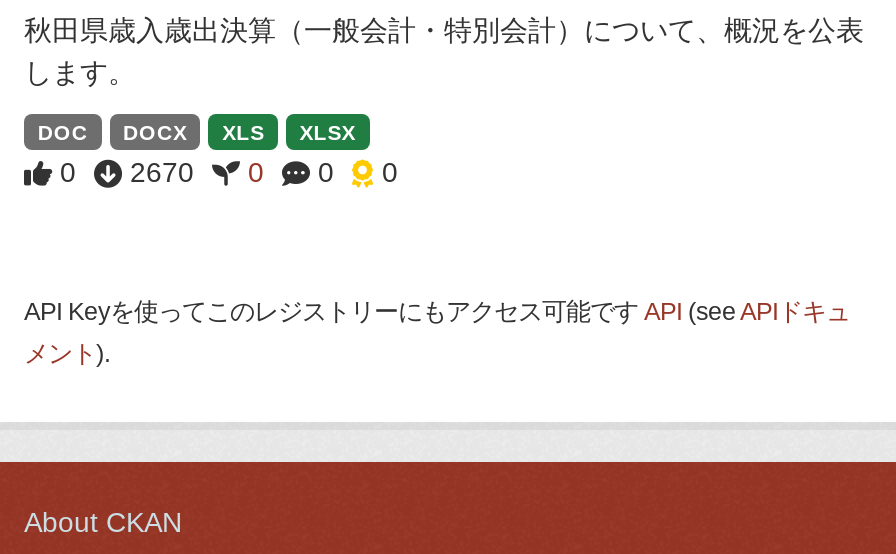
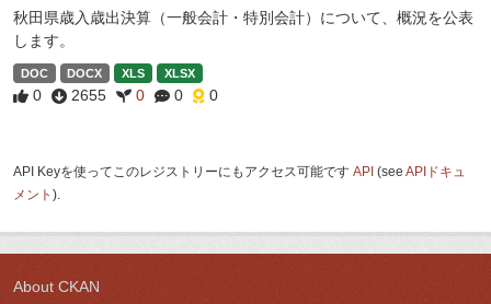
- 0 2670 0 0 0
+ 0 2655 0 0 0
